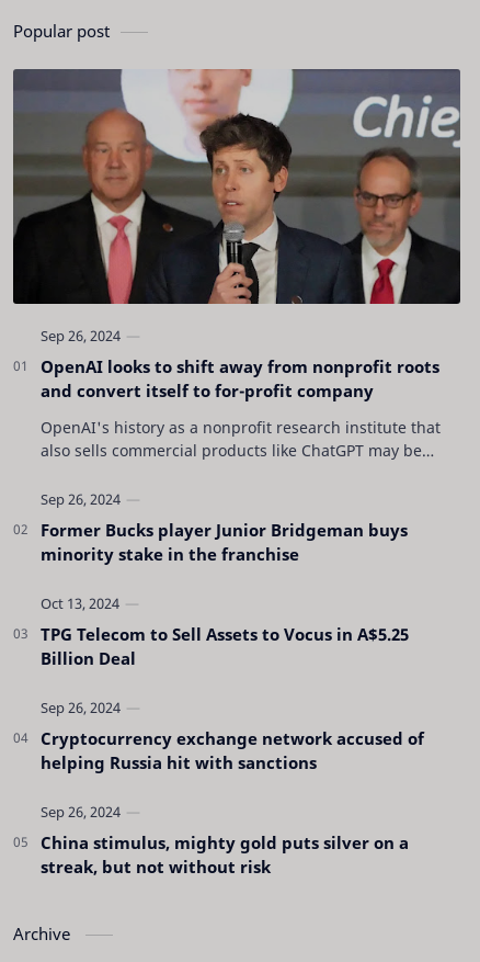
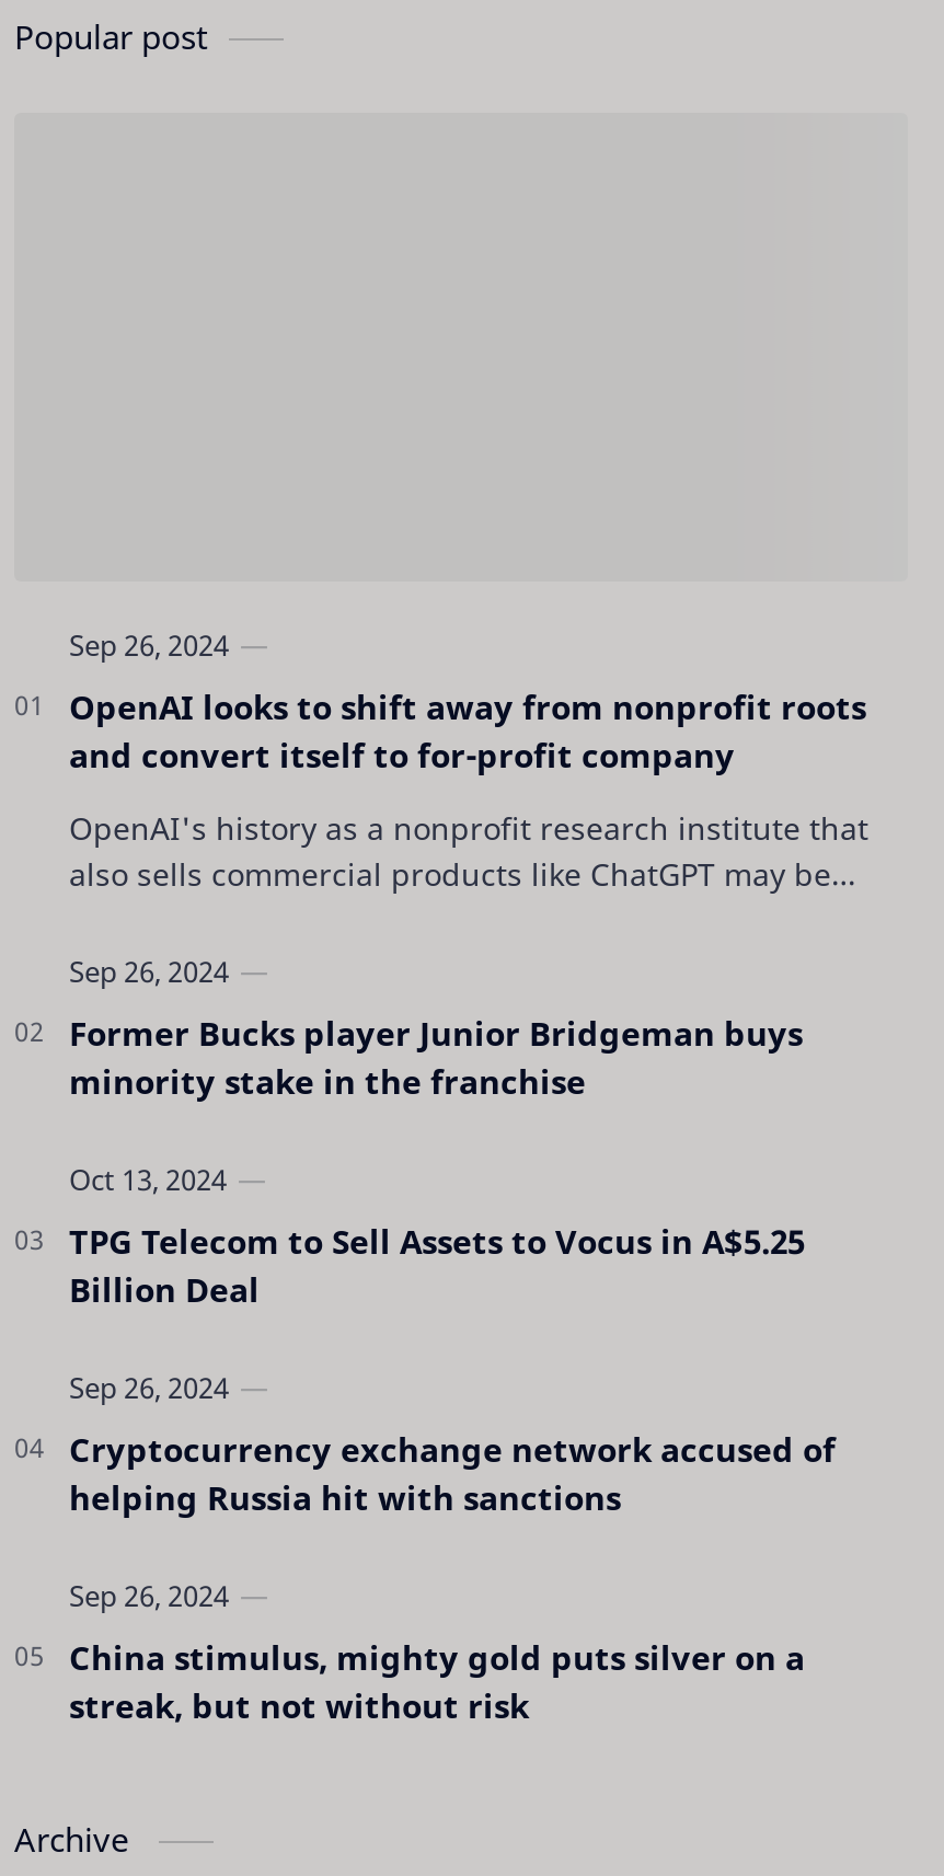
- [image]
